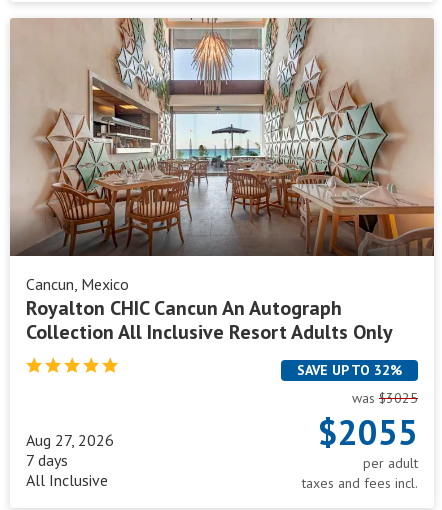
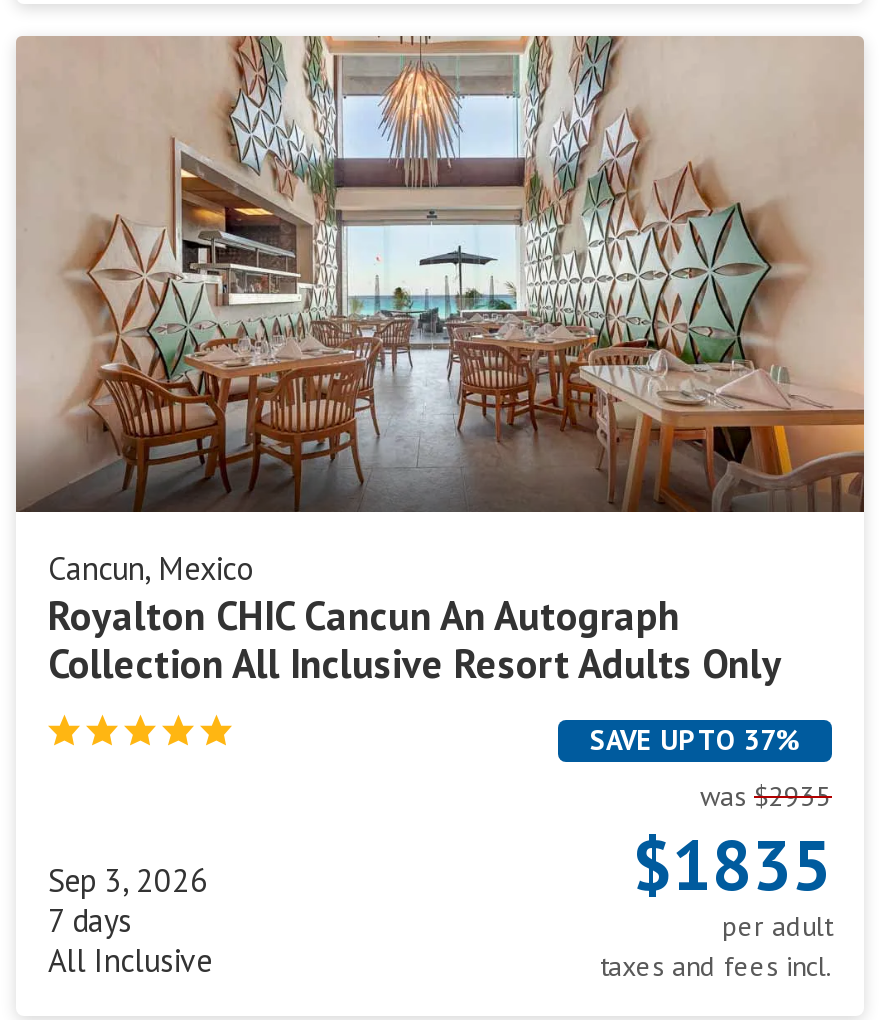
- SAVE UP TO 32%
+ SAVE UP TO 37%

- was $3025
+ was $2935

- $2055
+ $1835

- Aug 27, 2026
+ Sep 3, 2026
